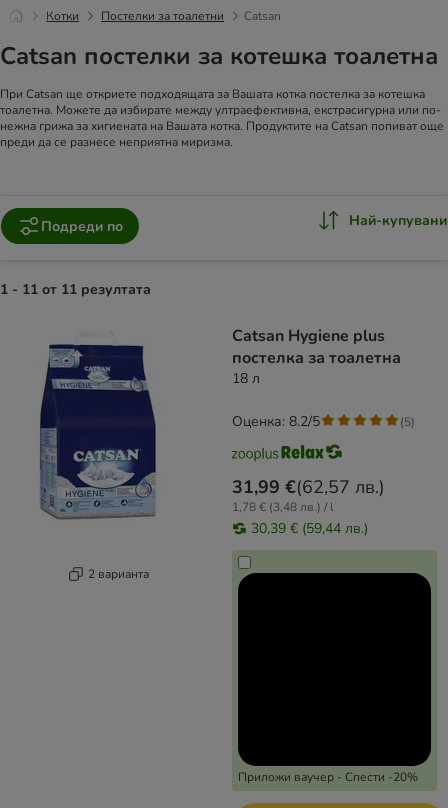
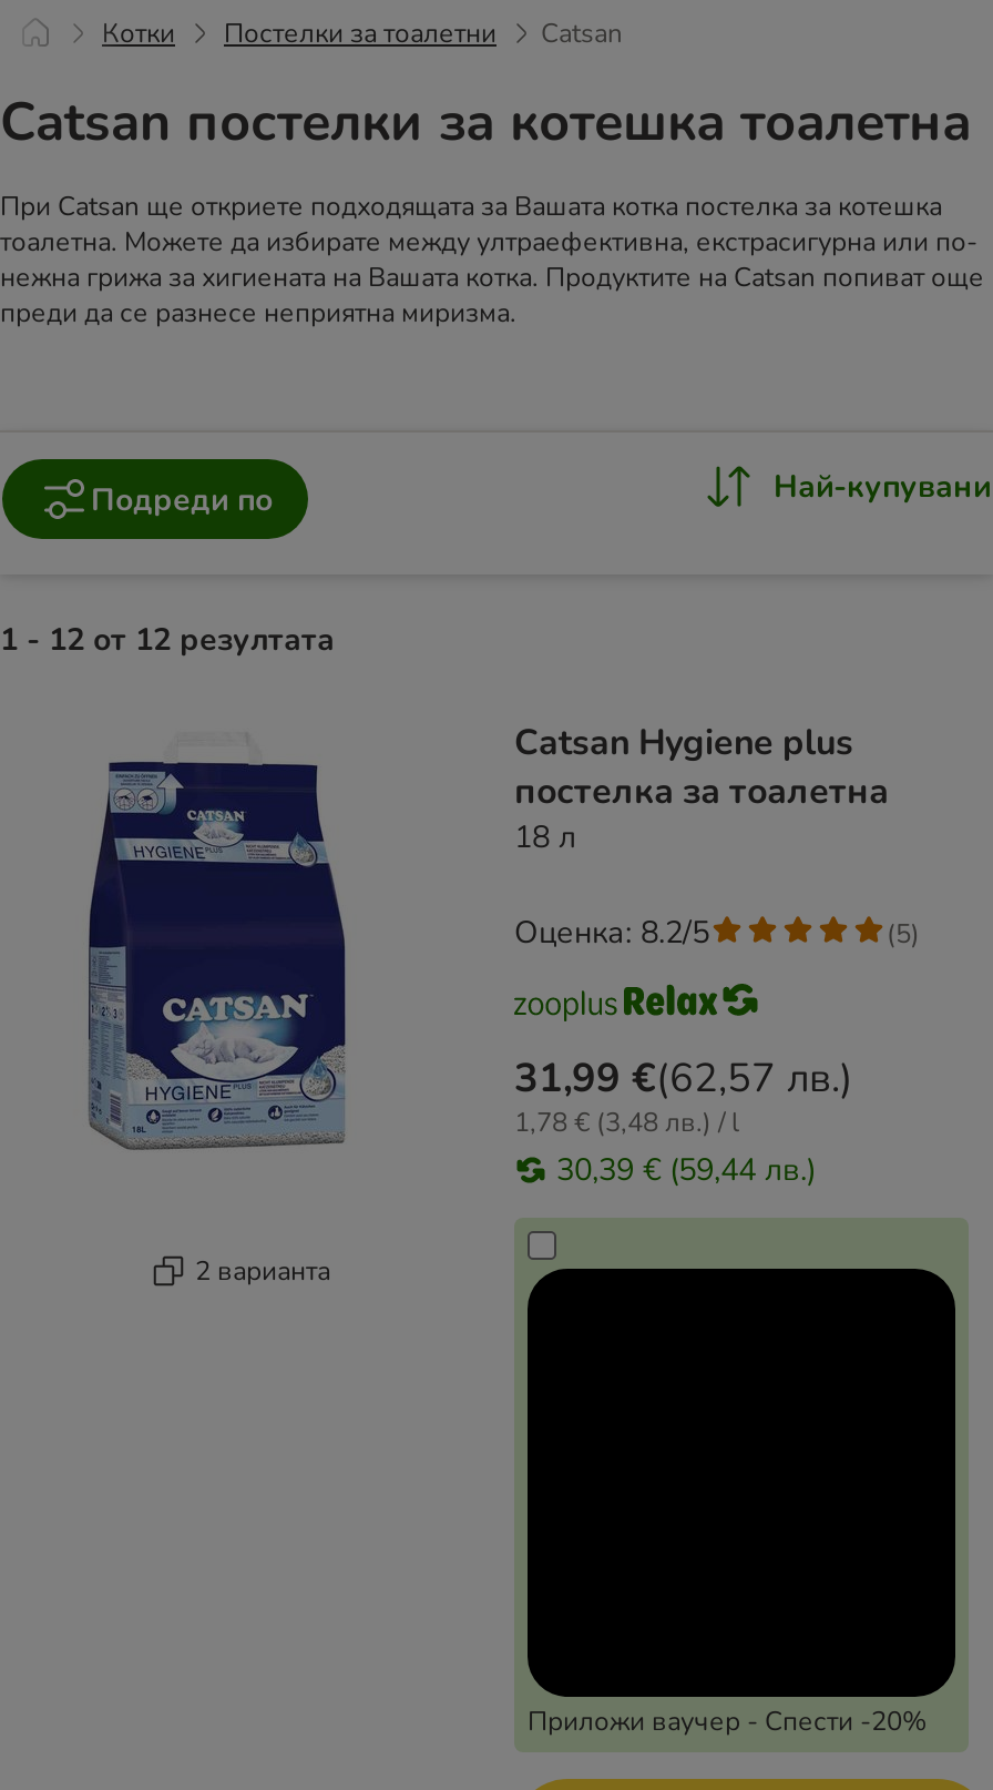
- 1 - 11 от 11 резултата
+ 1 - 12 от 12 резултата
